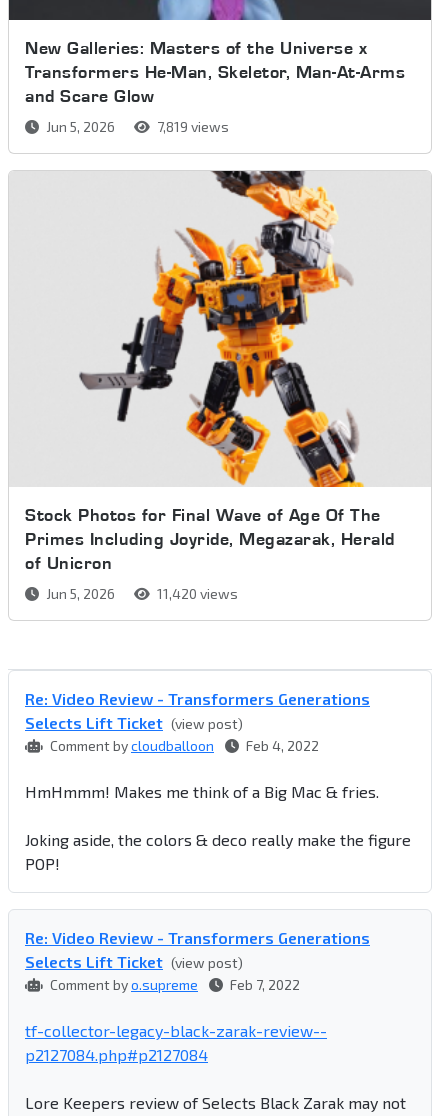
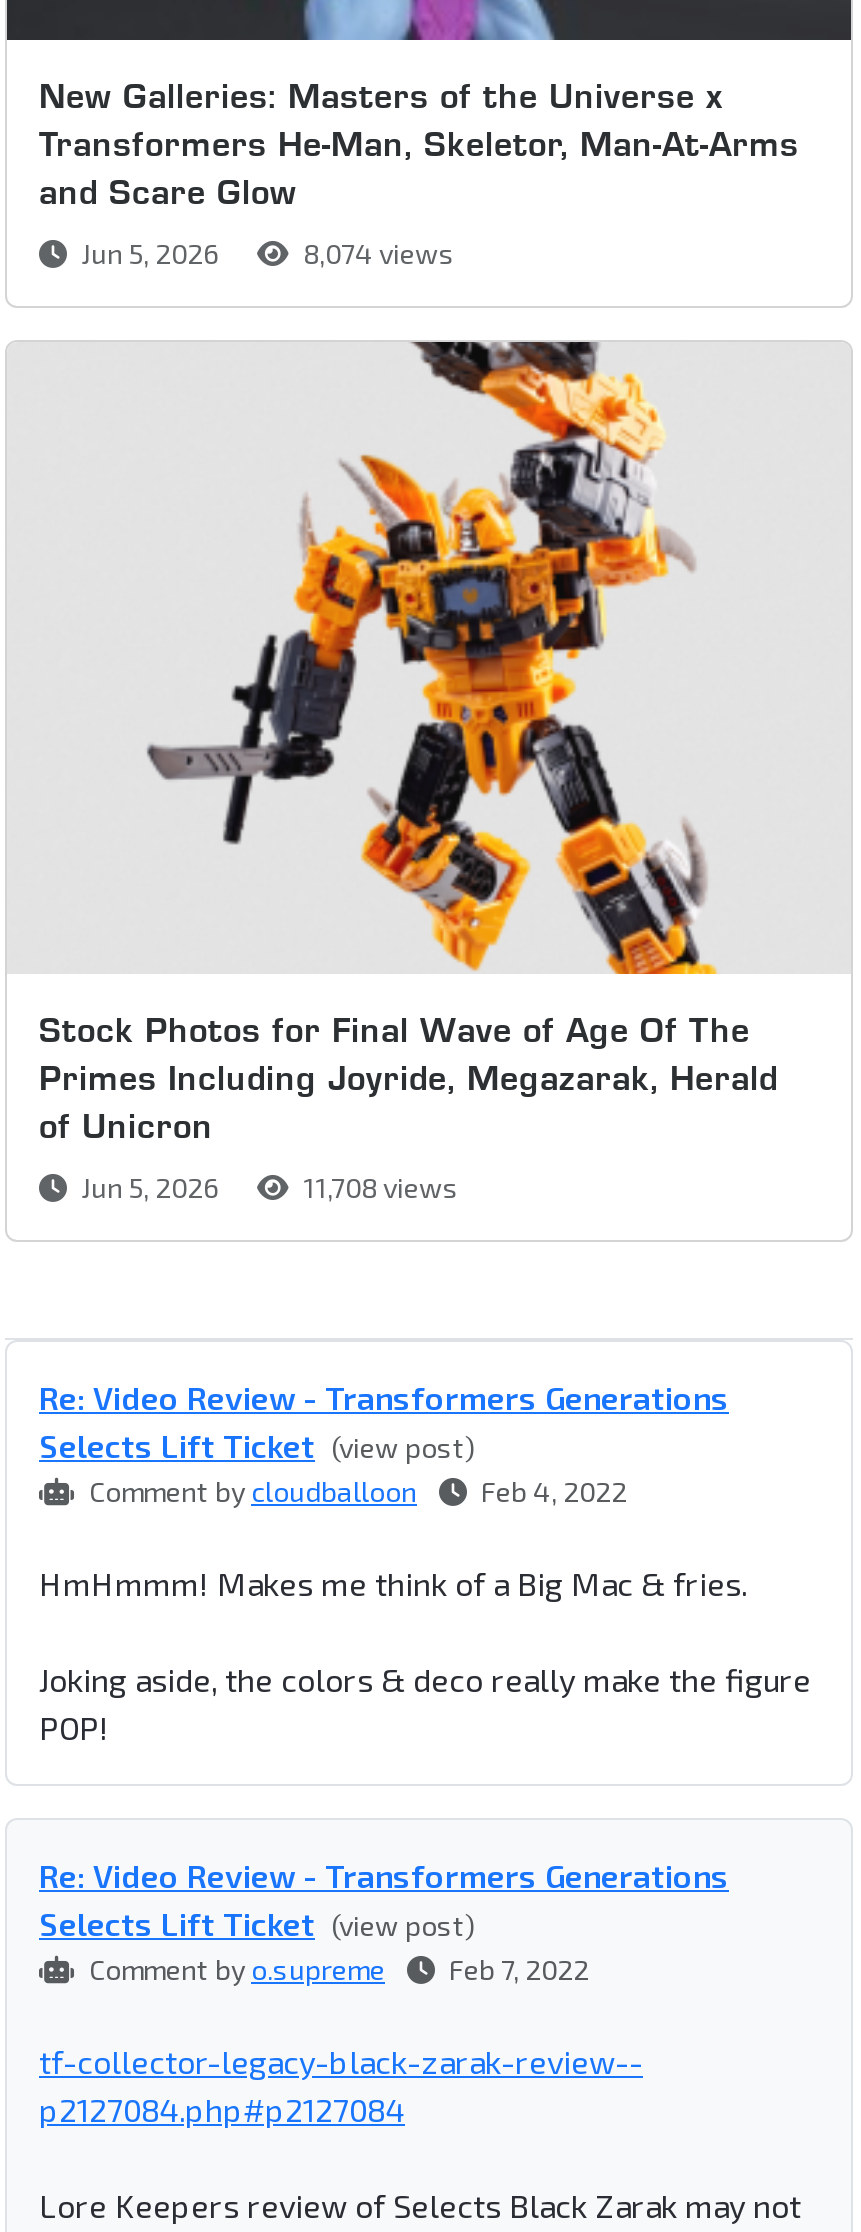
- 7,819 views
+ 8,074 views

- 11,420 views
+ 11,708 views
